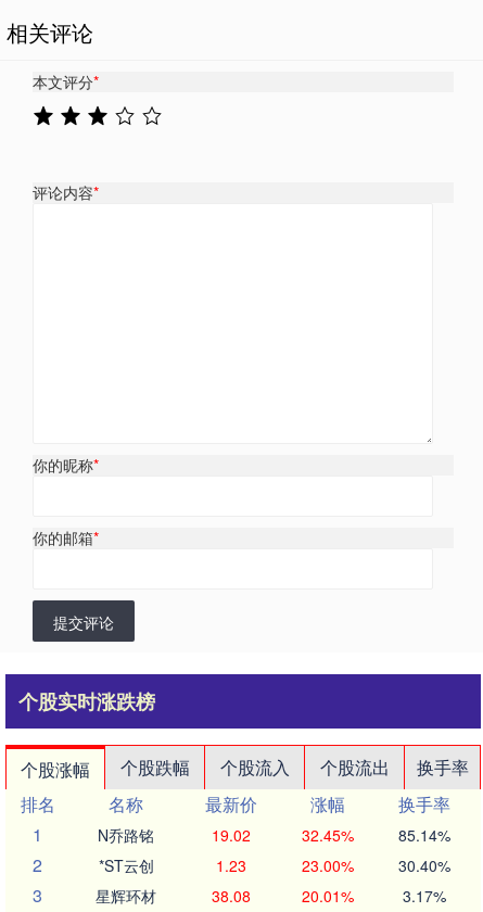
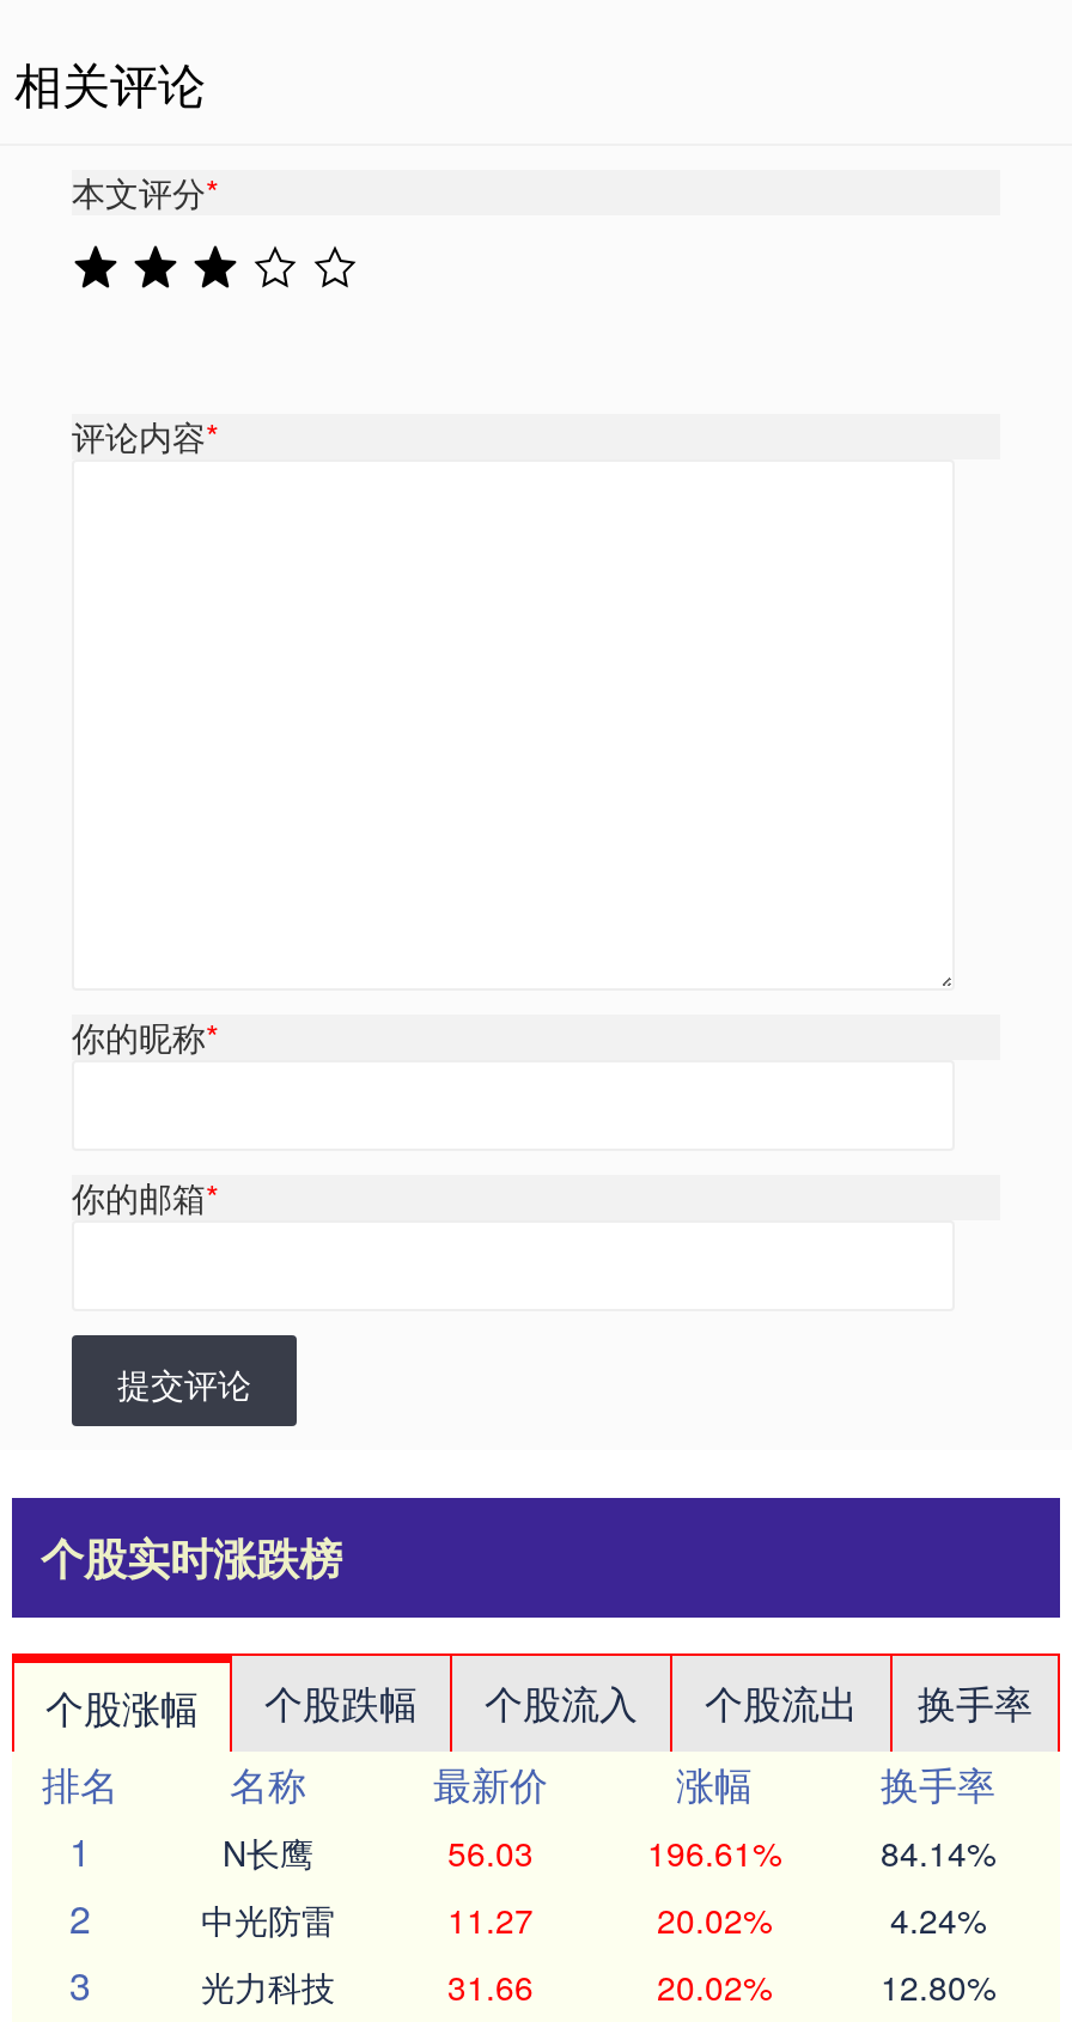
- N乔路铭
- 19.02
- 32.45%
- 85.14%
+ N长鹰
+ 56.03
+ 196.61%
+ 84.14%

- *ST云创
- 1.23
- 23.00%
- 30.40%
+ 中光防雷
+ 11.27
+ 20.02%
+ 4.24%

- 星辉环材
- 38.08
- 20.01%
- 3.17%
+ 光力科技
+ 31.66
+ 20.02%
+ 12.80%
